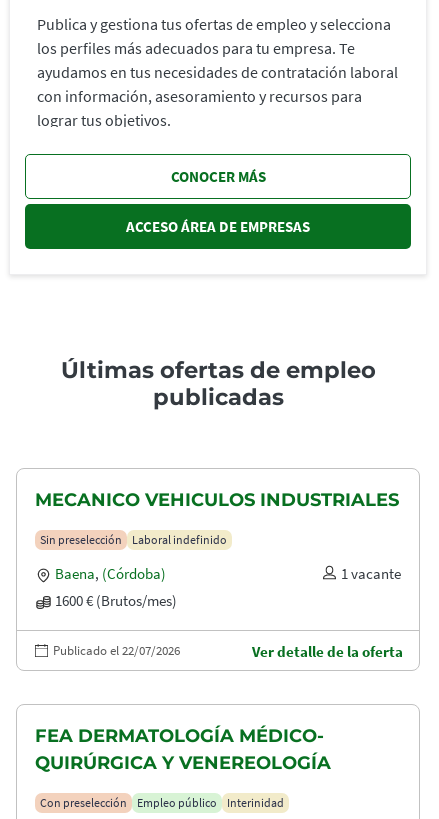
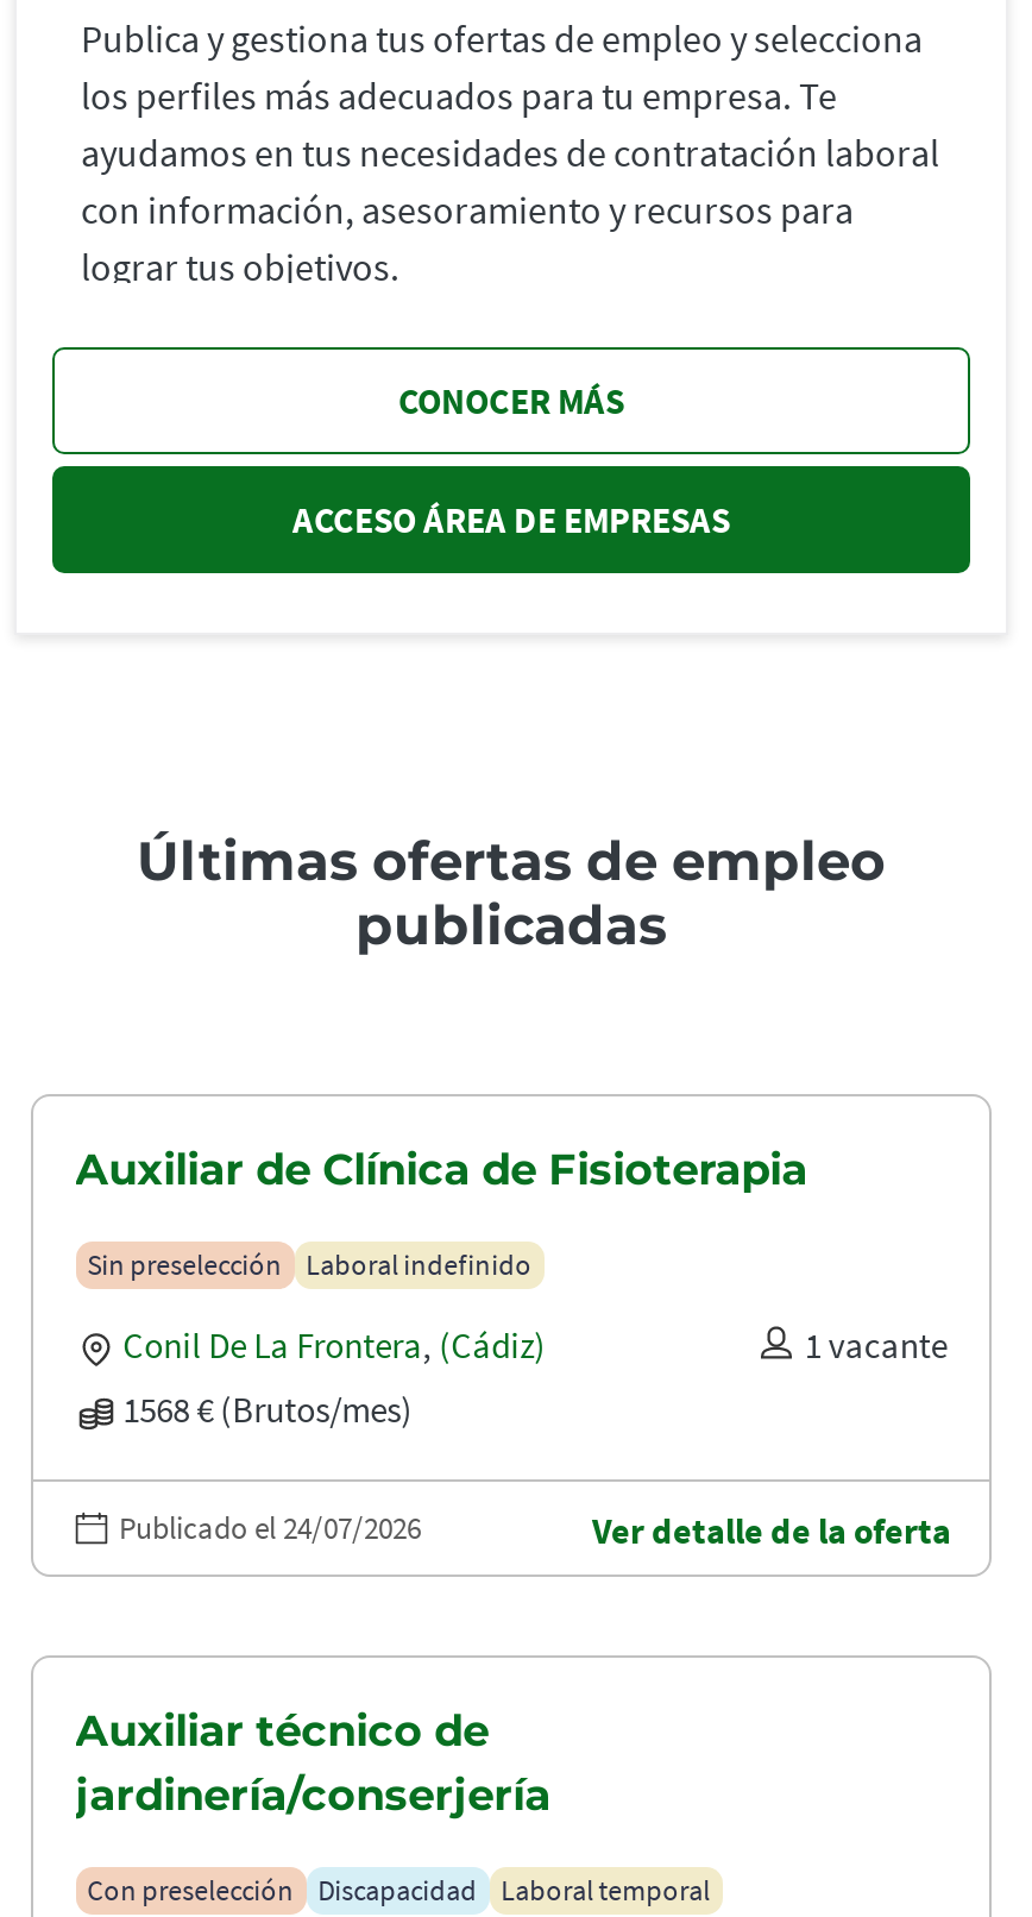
- MECANICO VEHICULOS INDUSTRIALES
+ Auxiliar de Clínica de Fisioterapia

- Baena, (Córdoba)
+ Conil De La Frontera, (Cádiz)

- 1600 € (Brutos/mes)
+ 1568 € (Brutos/mes)

- Publicado el 22/07/2026
+ Publicado el 24/07/2026

- FEA DERMATOLOGÍA MÉDICO-
- QUIRÚRGICA Y VENEREOLOGÍA
+ Auxiliar técnico de
+ jardinería/conserjería

- Empleo público
- Interinidad
+ Discapacidad
+ Laboral temporal
